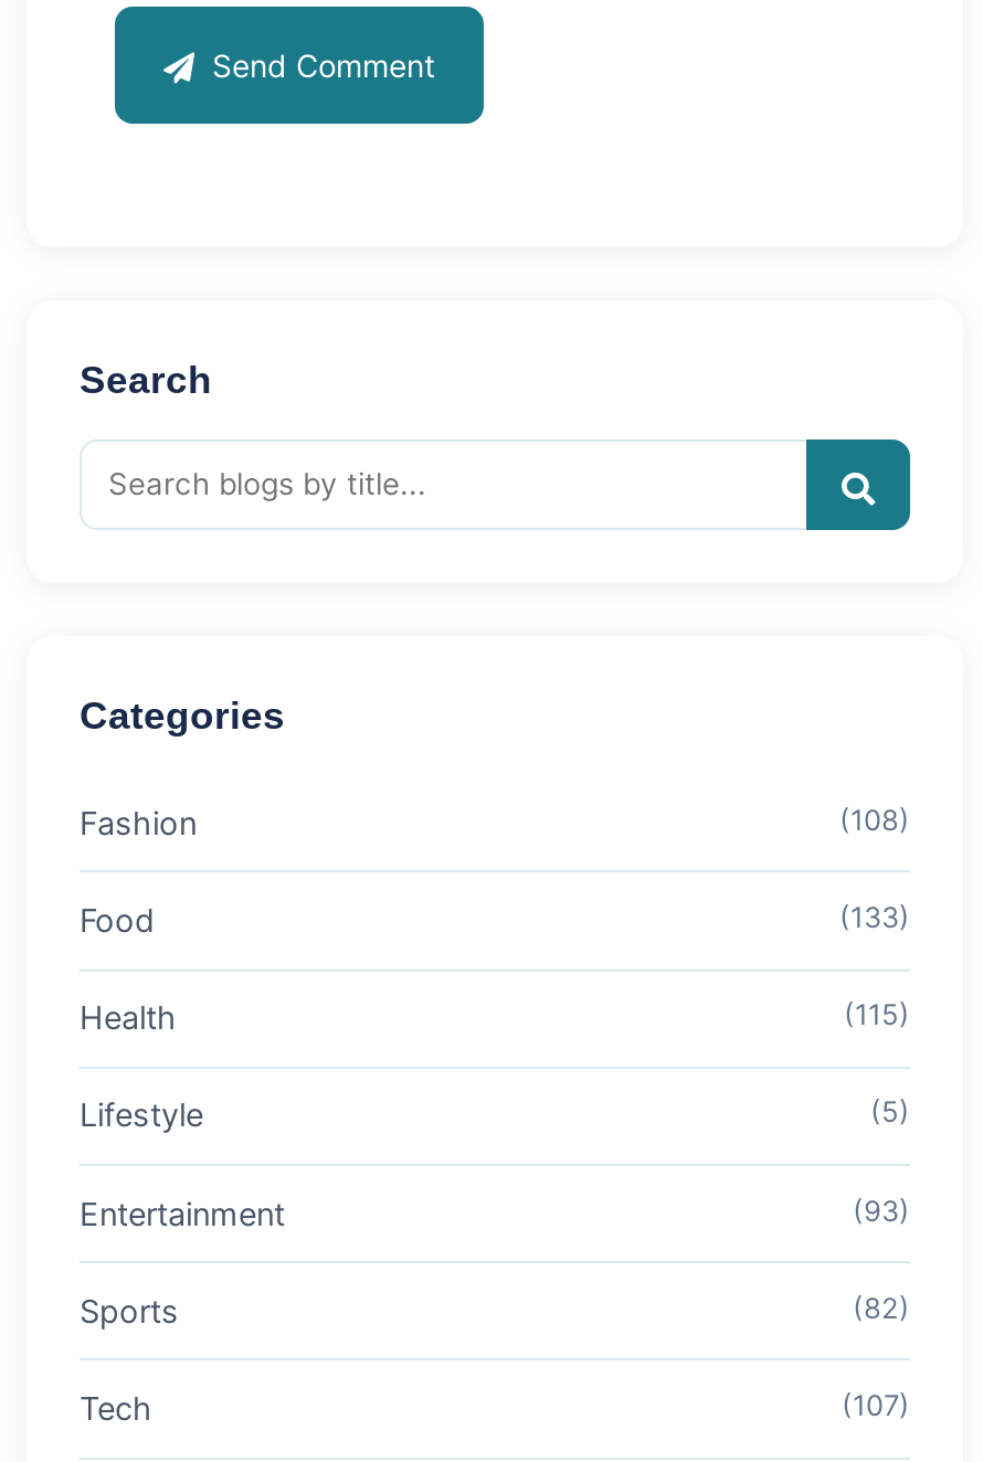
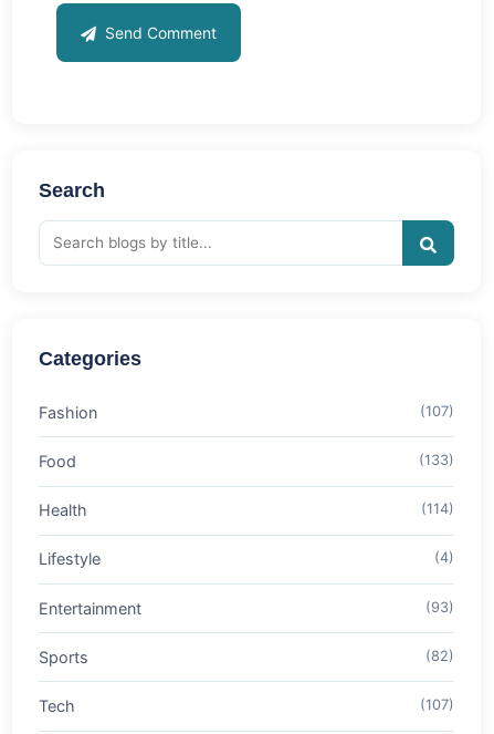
- (108)
+ (107)

- (115)
+ (114)

- (5)
+ (4)
